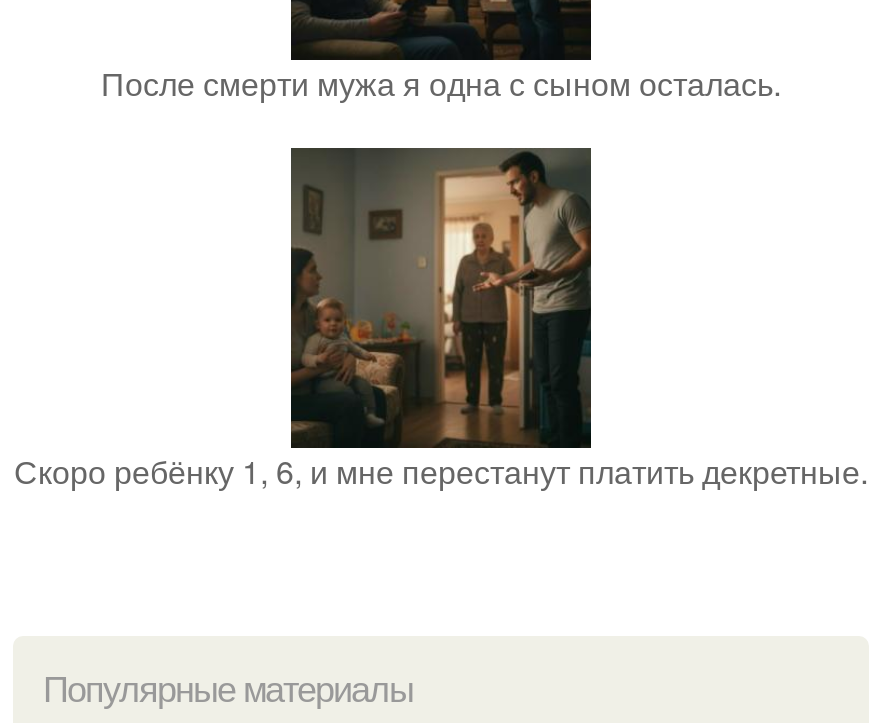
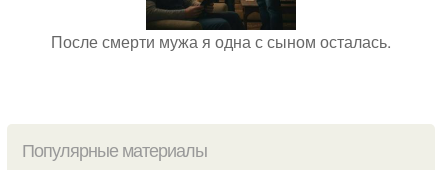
- [image]
- Скоро ребёнку 1, 6, и мне перестанут платить декретные.
